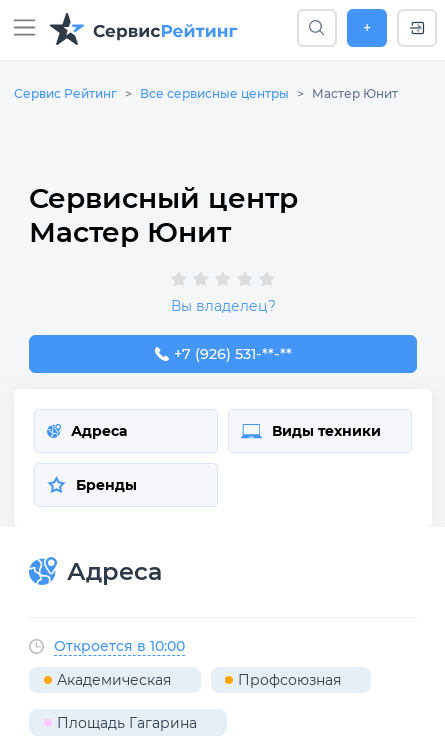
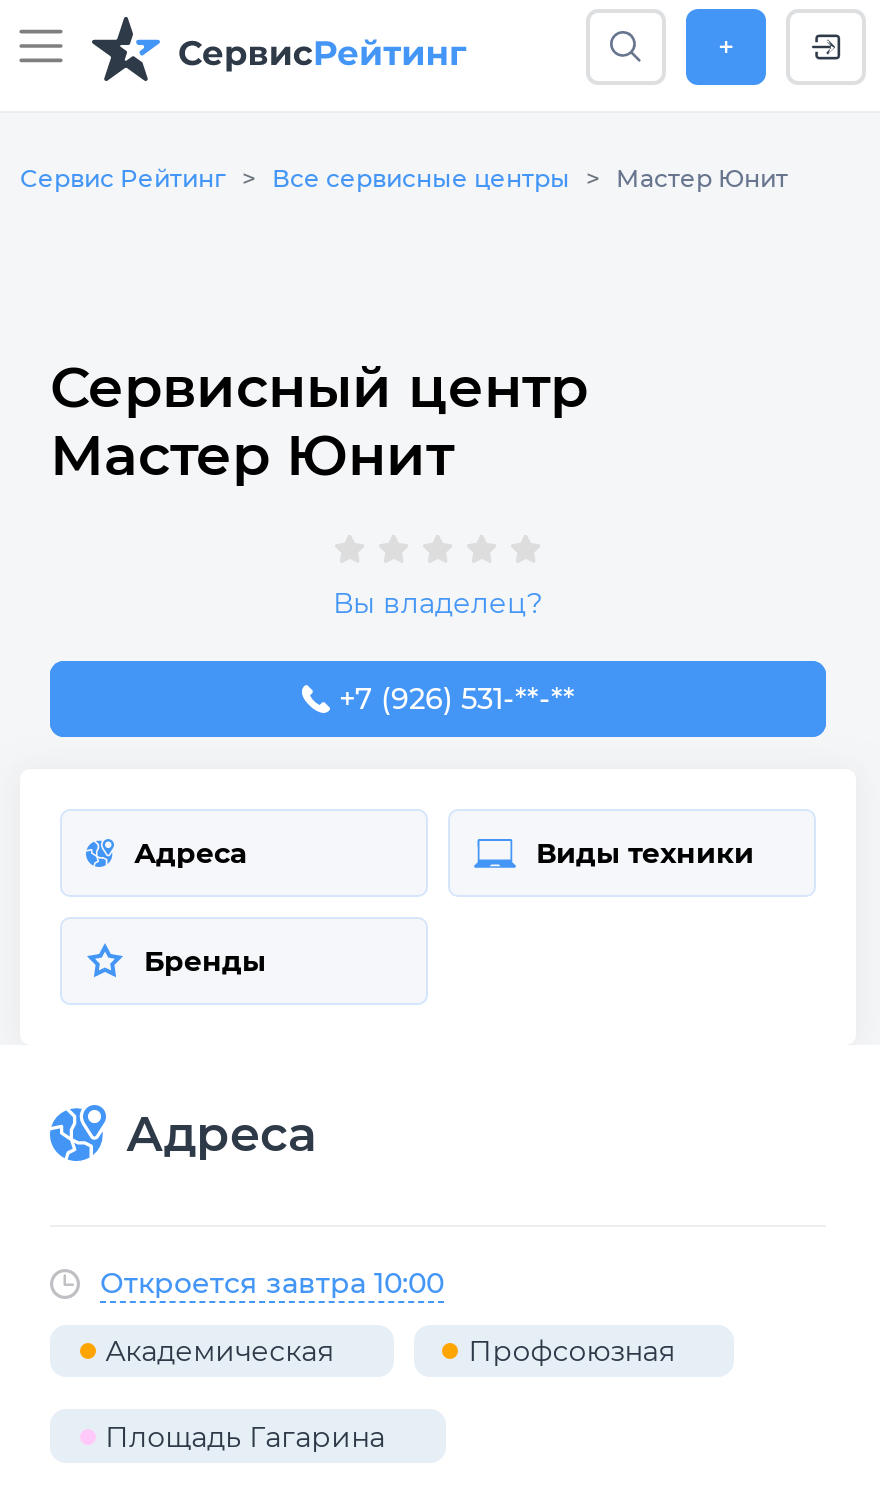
- Откроется в 10:00
+ Откроется завтра 10:00
